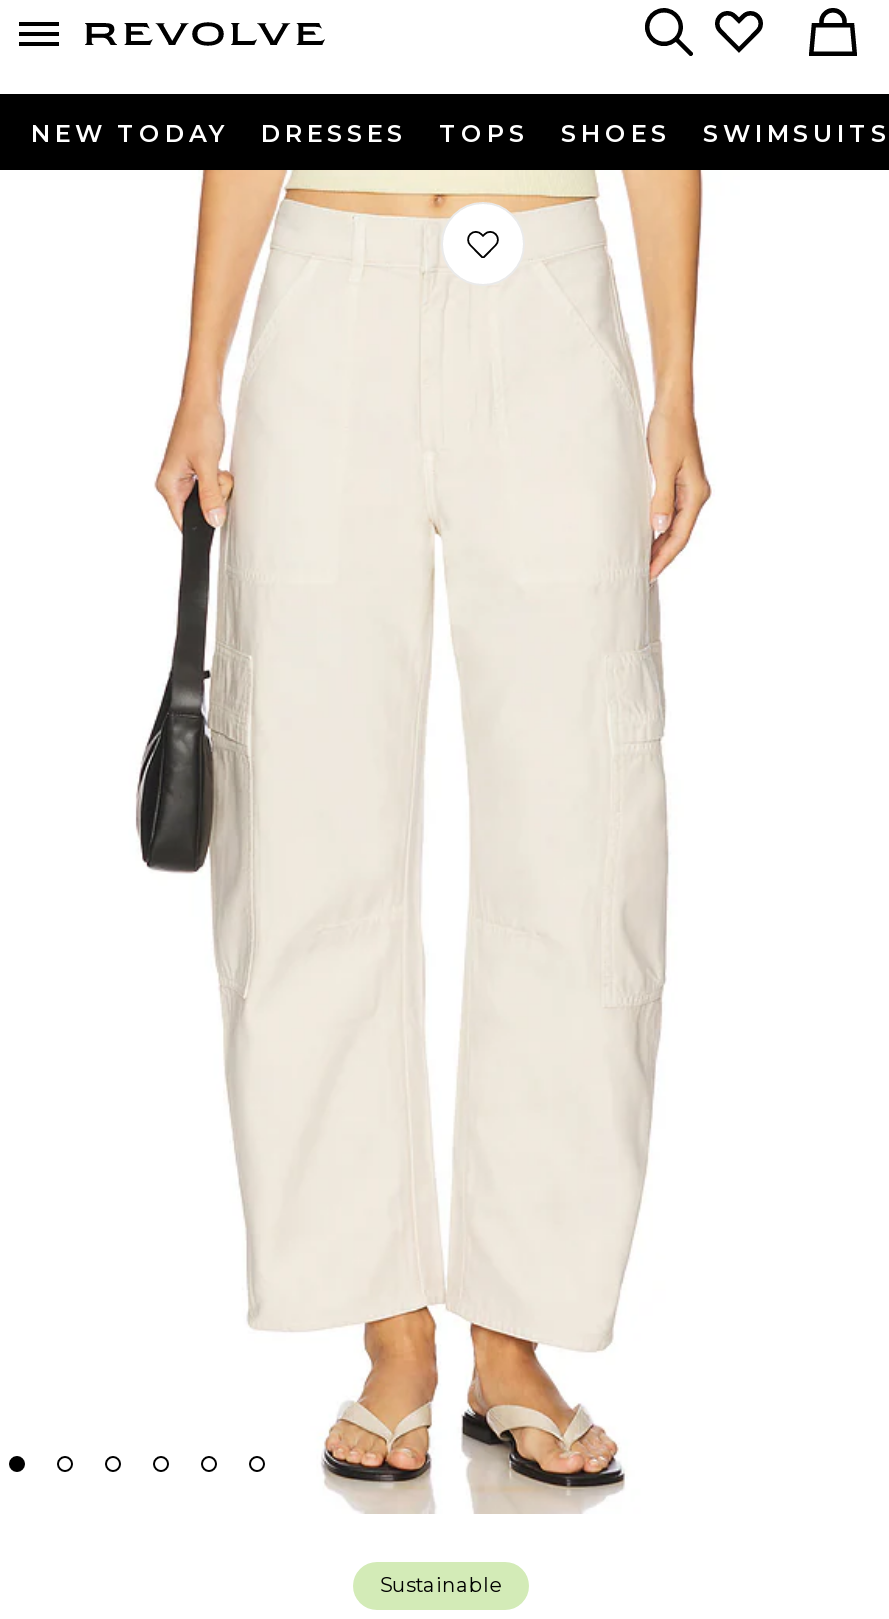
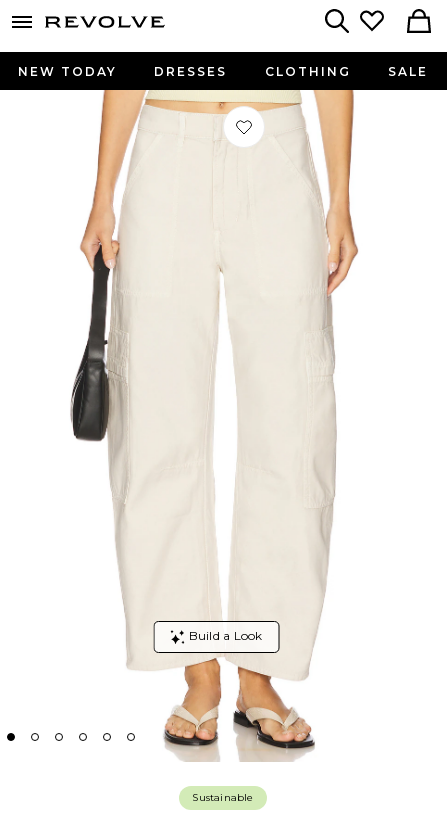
- TOPS
- SHOES
- SWIMSUITS
+ CLOTHING
+ SALE

+ [image]
